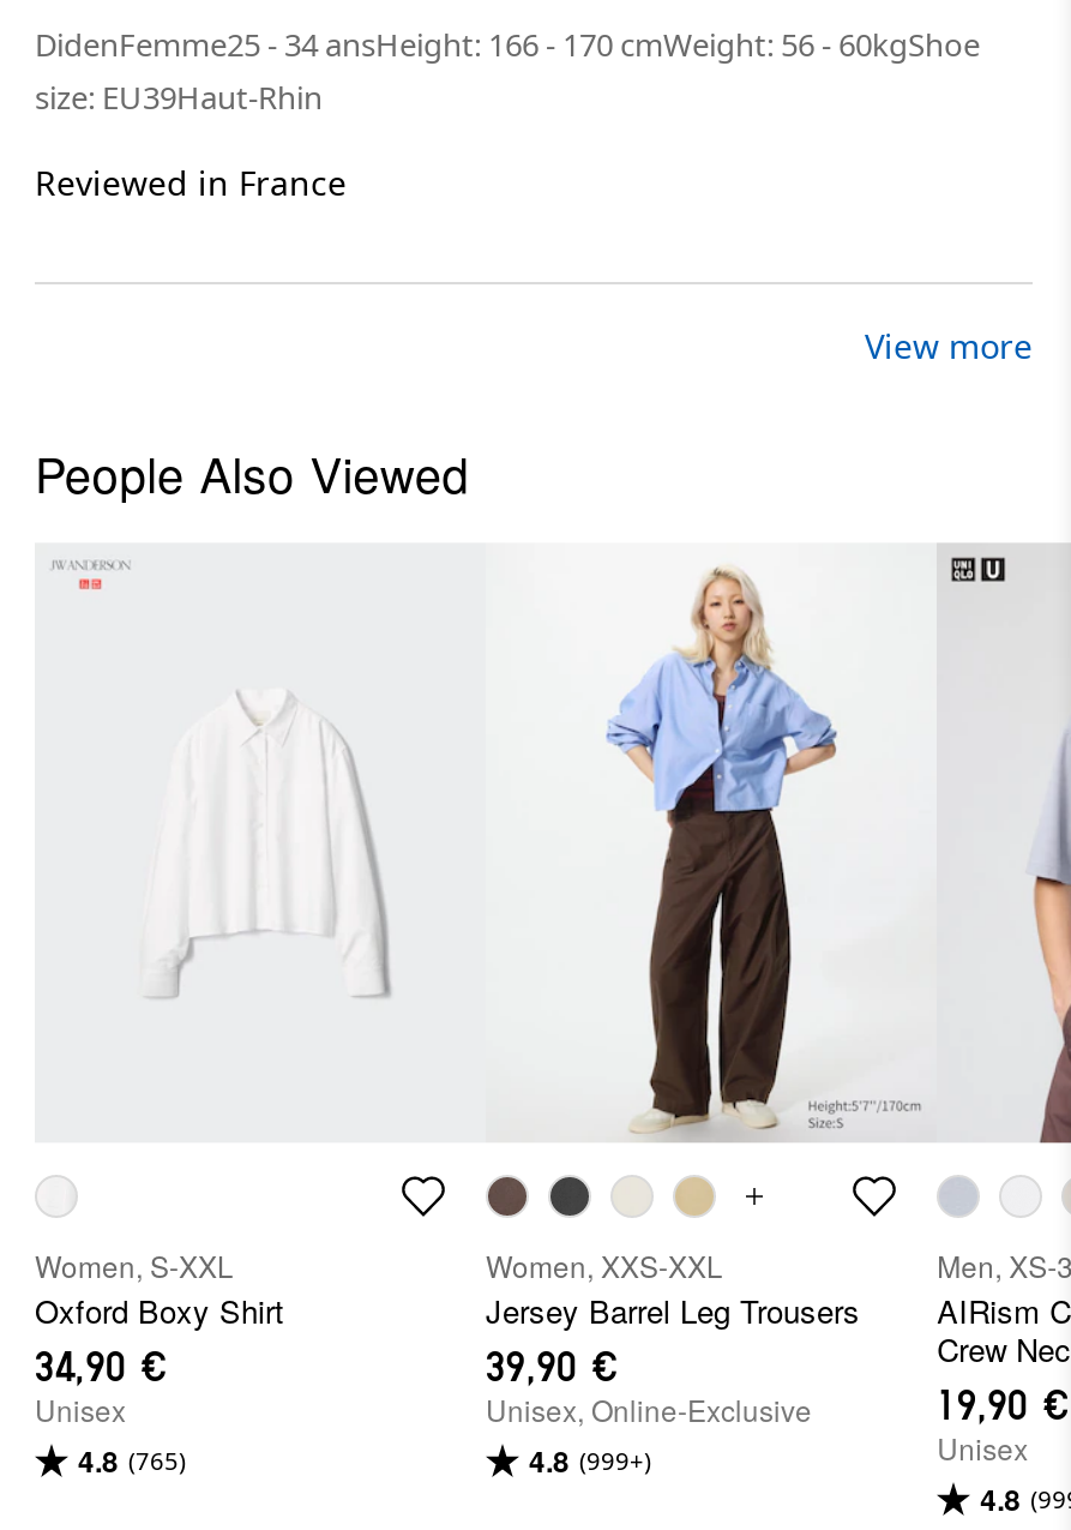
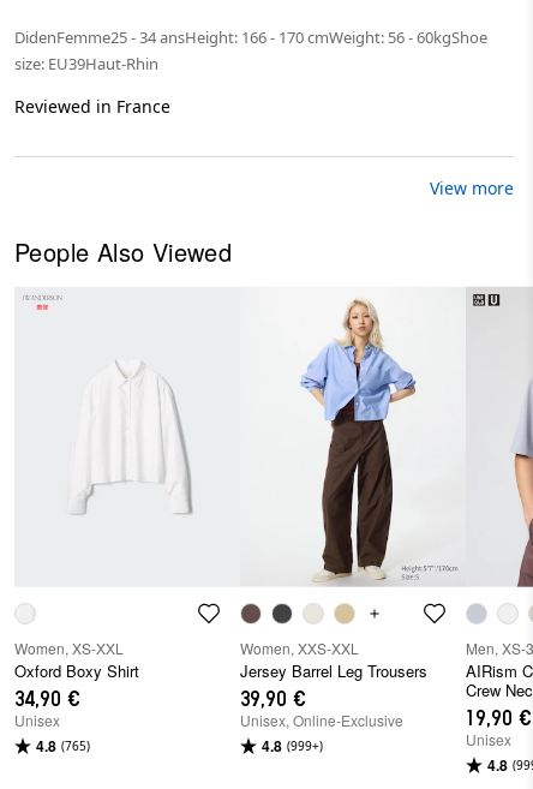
- Women, S-XXL
+ Women, XS-XXL
